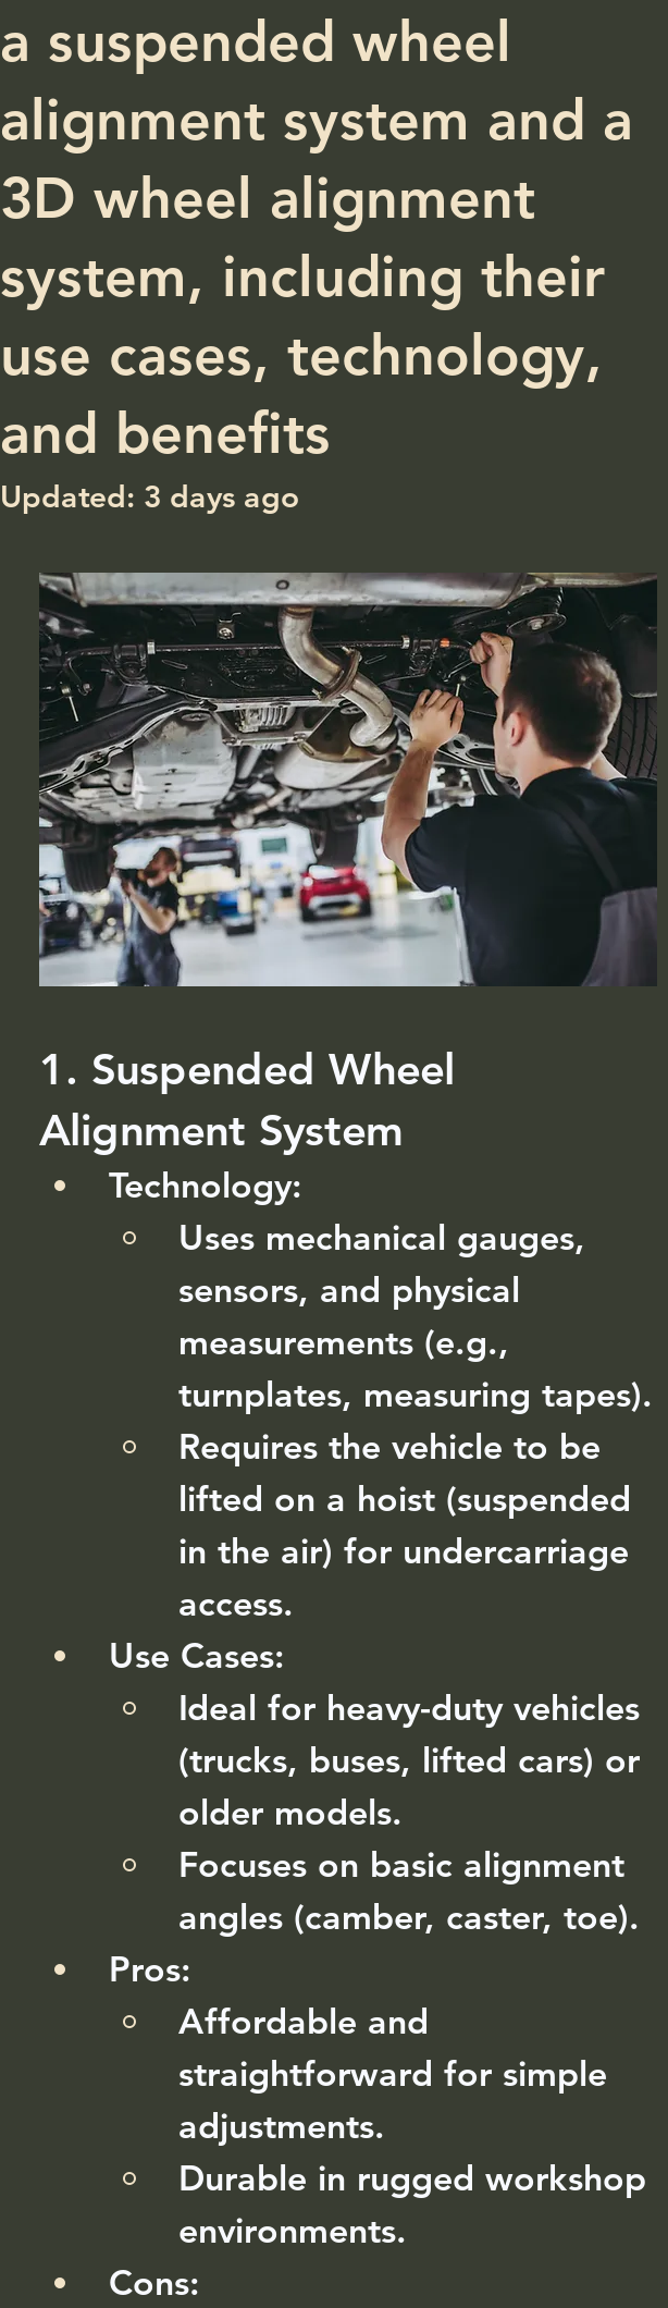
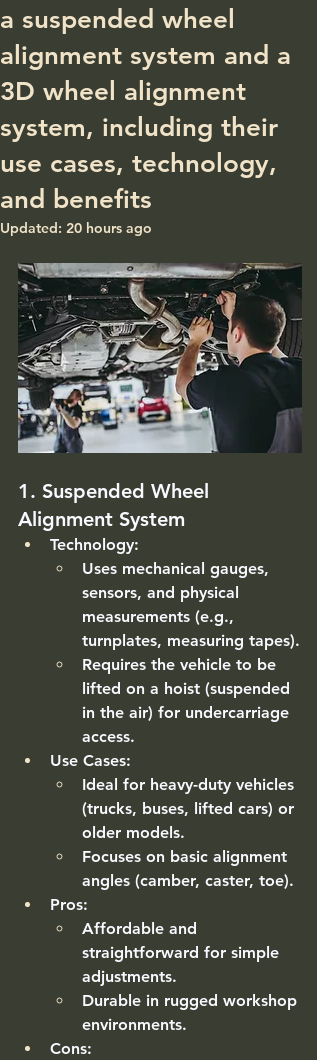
- Updated: 3 days ago
+ Updated: 20 hours ago
